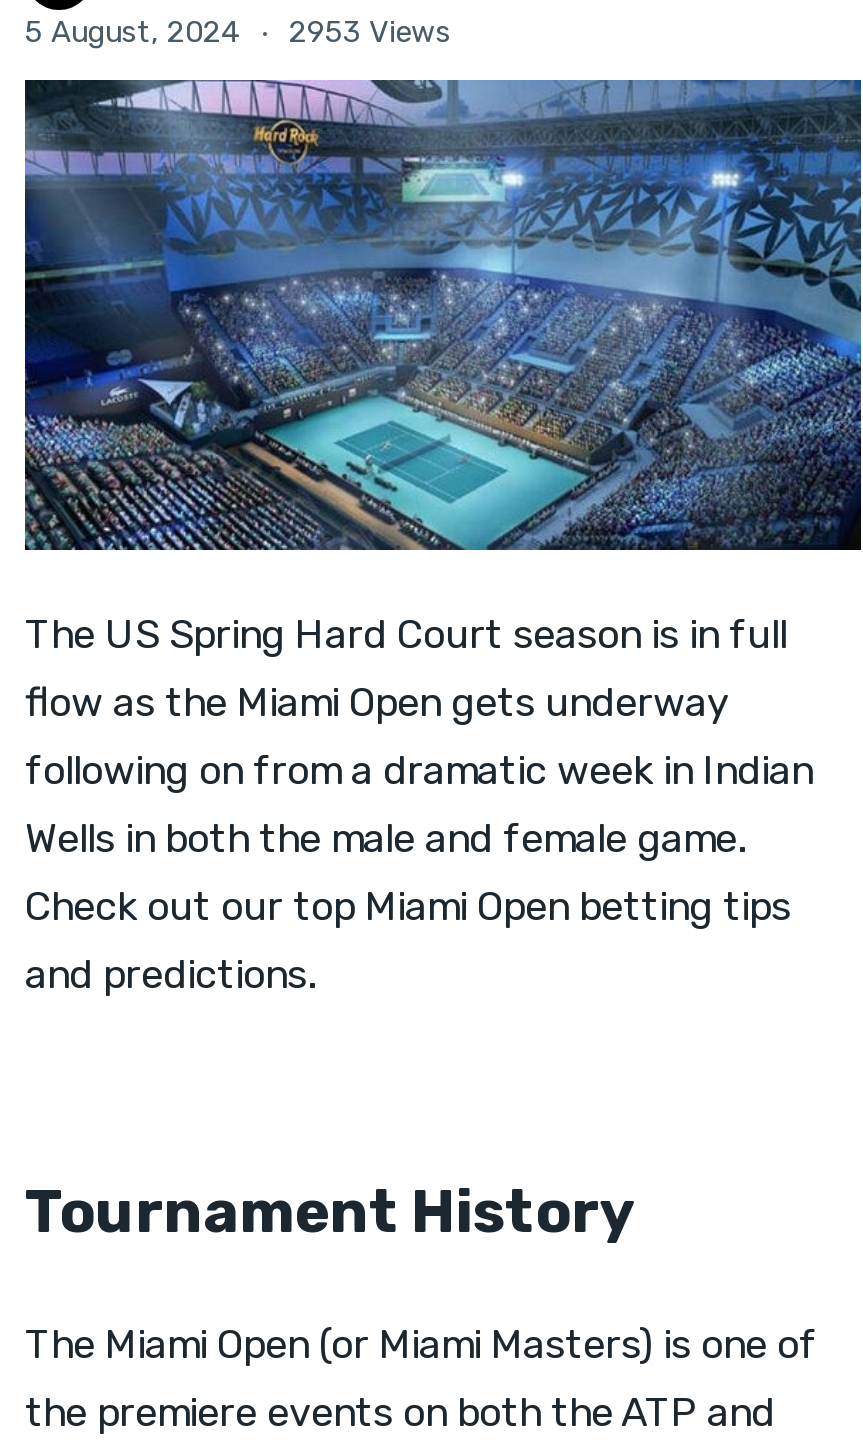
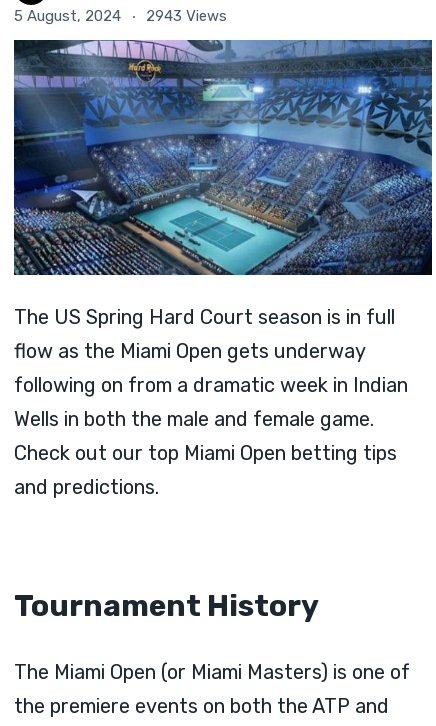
- 5 August, 2024 2953 Views
+ 5 August, 2024 2943 Views
